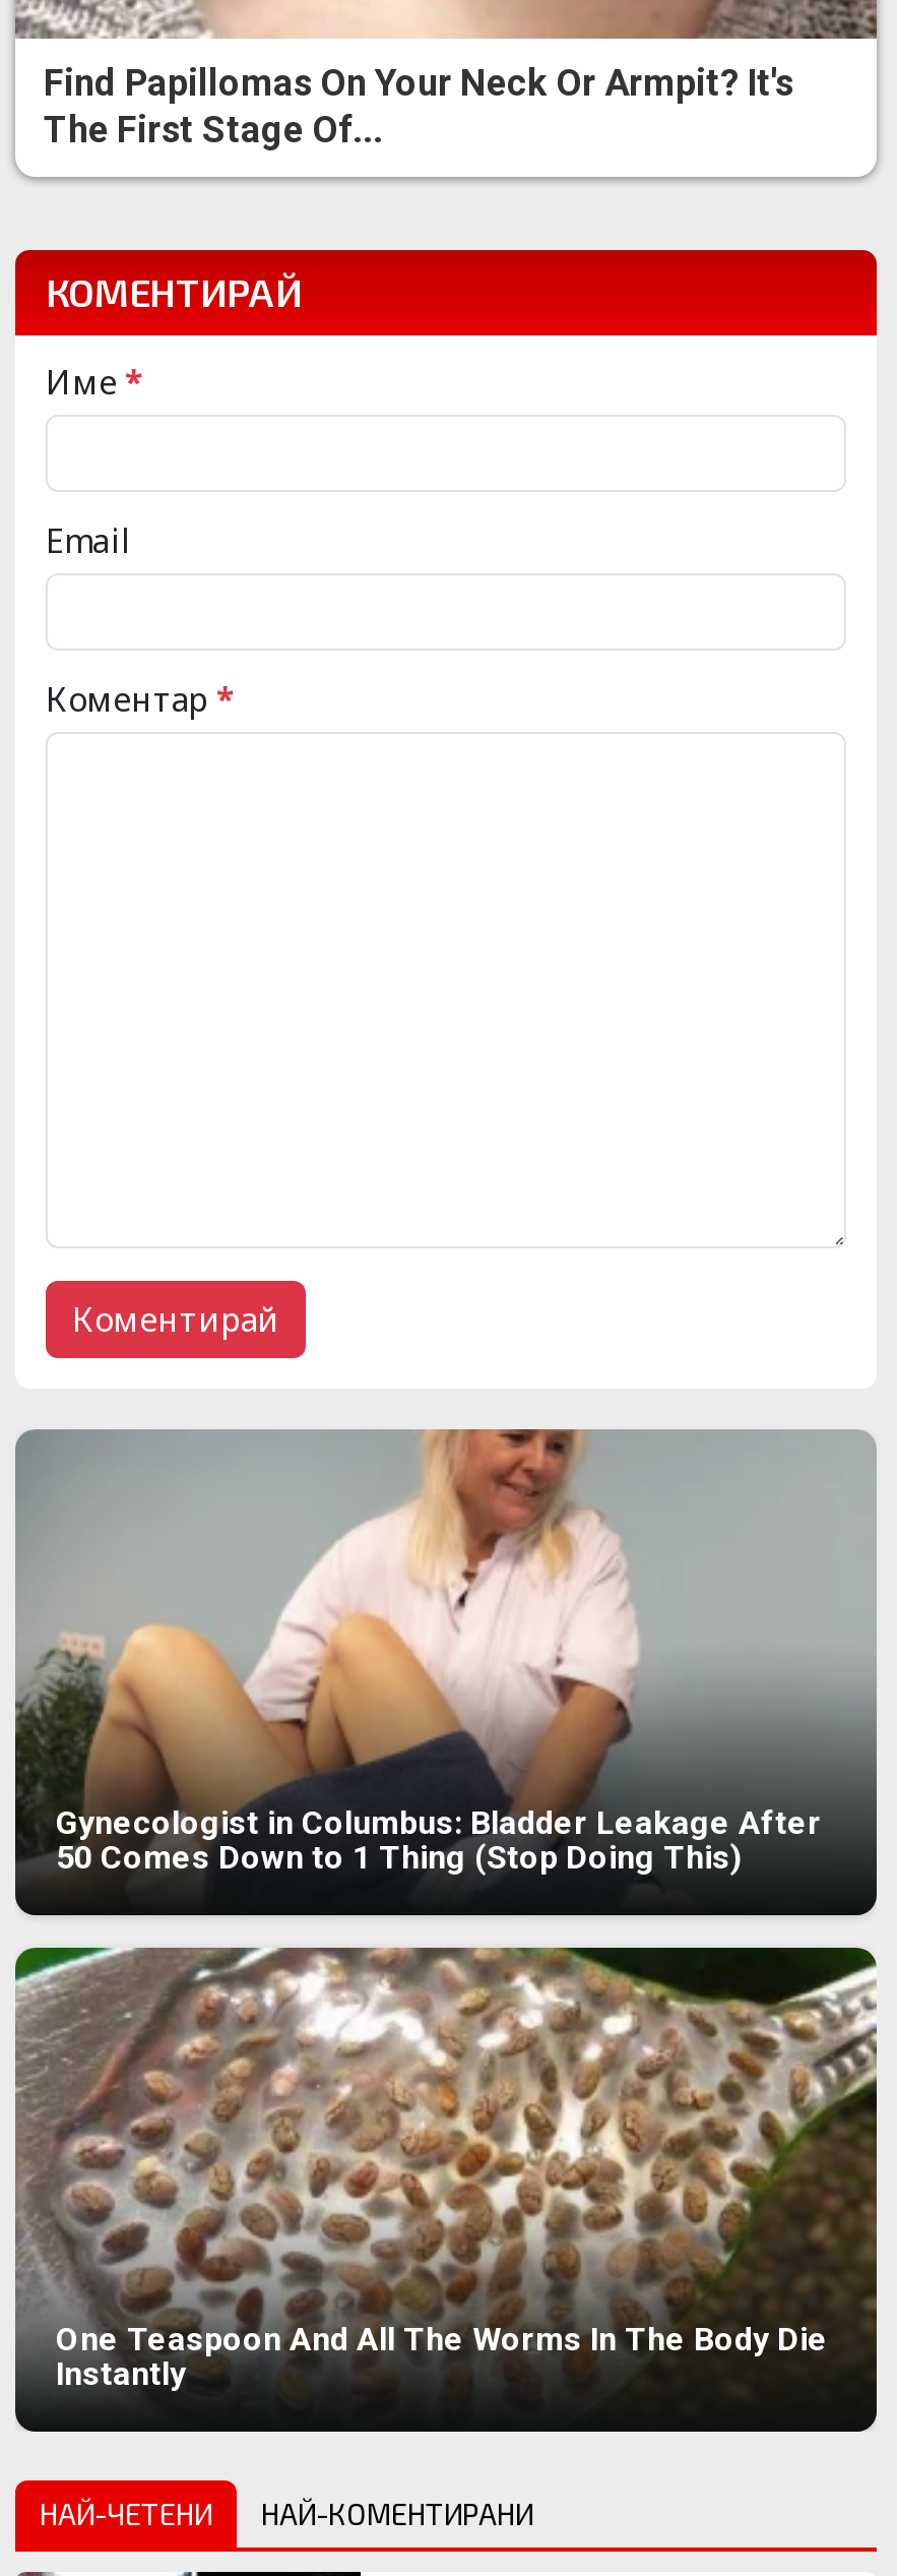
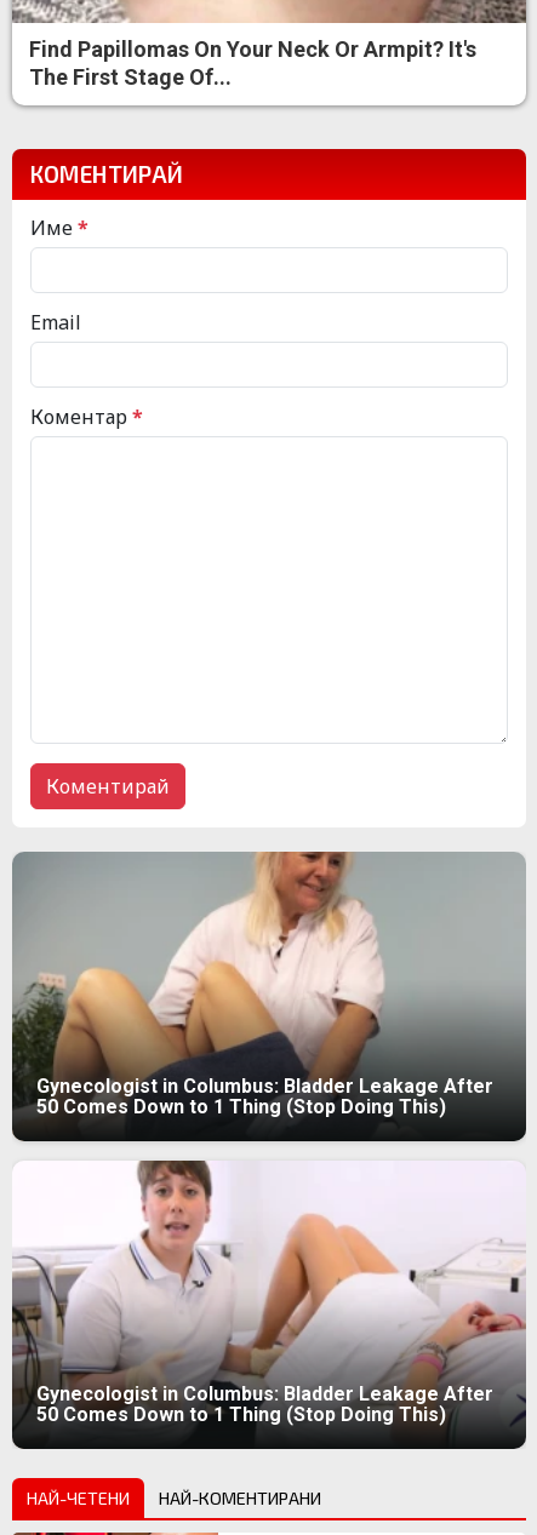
- [image]
- One Teaspoon And All The Worms In The Body Die
- Instantly
+ [image]
+ Gynecologist in Columbus: Bladder Leakage After
+ 50 Comes Down to 1 Thing (Stop Doing This)
